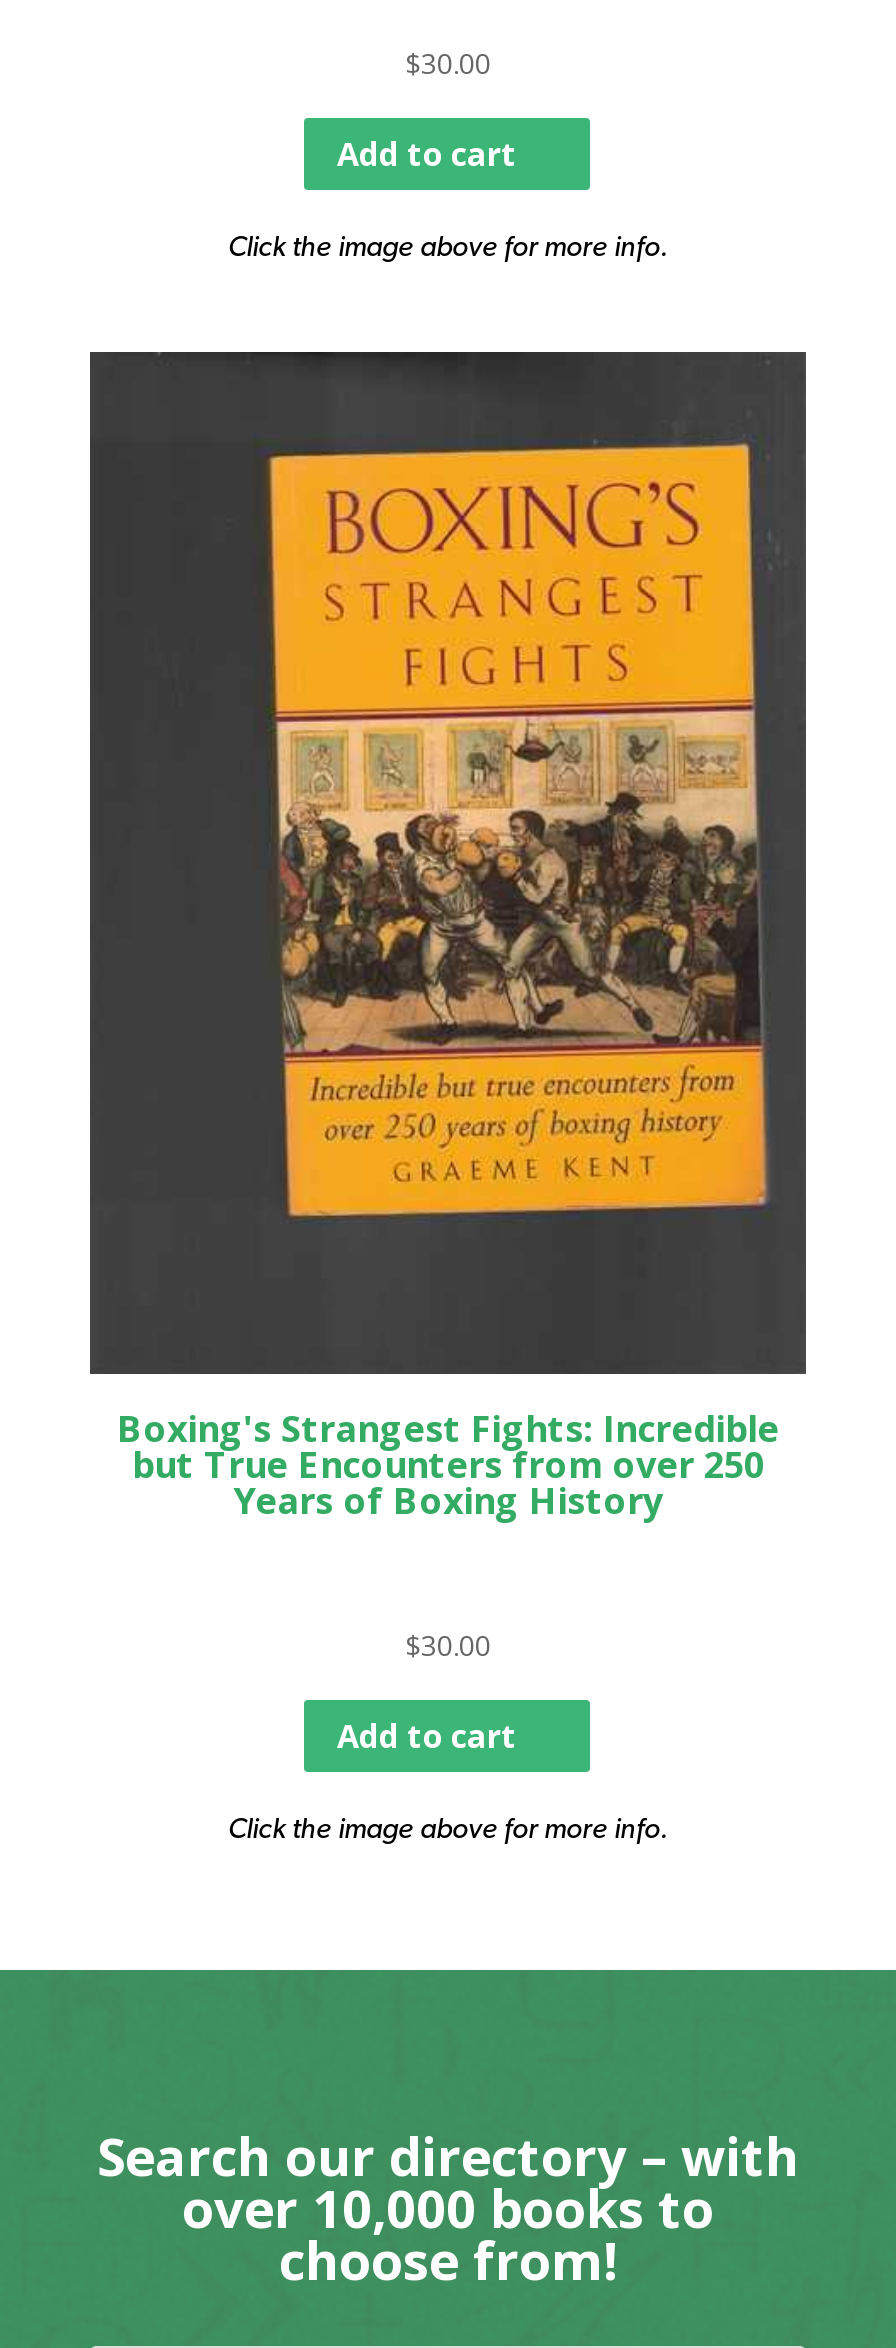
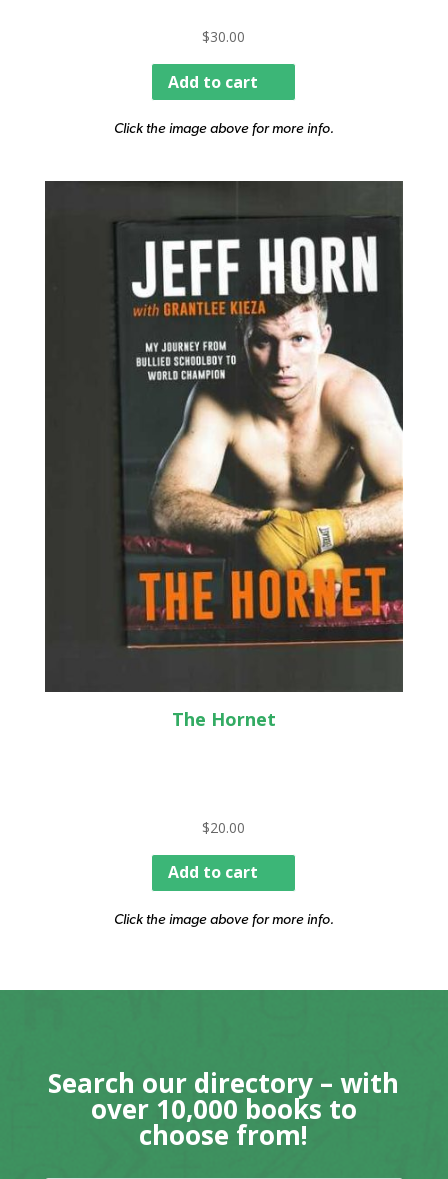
- [image]
+ [image]

- Boxing's Strangest Fights: Incredible
- but True Encounters from over 250
- Years of Boxing History
+ The Hornet

- $30.00
+ $20.00
